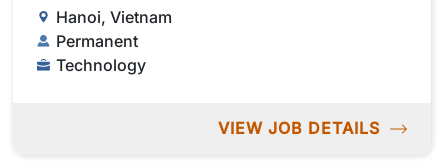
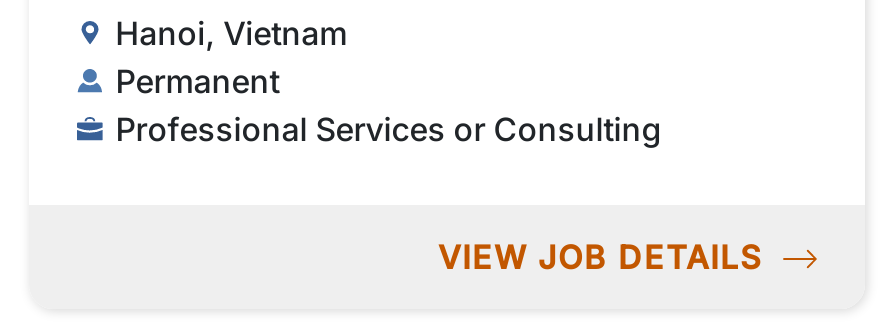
- Technology
+ Professional Services or Consulting
